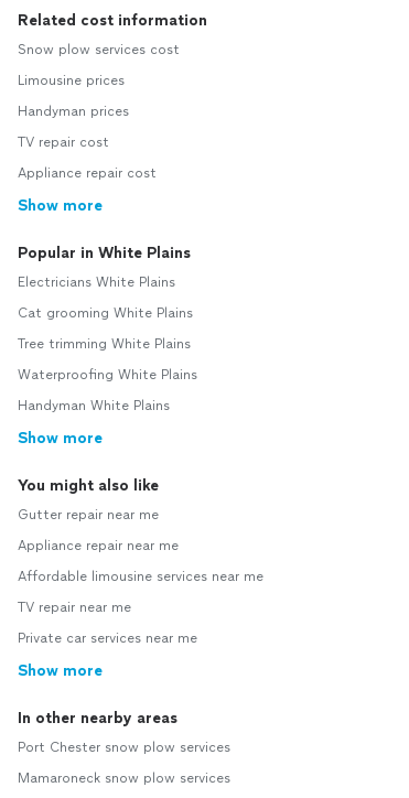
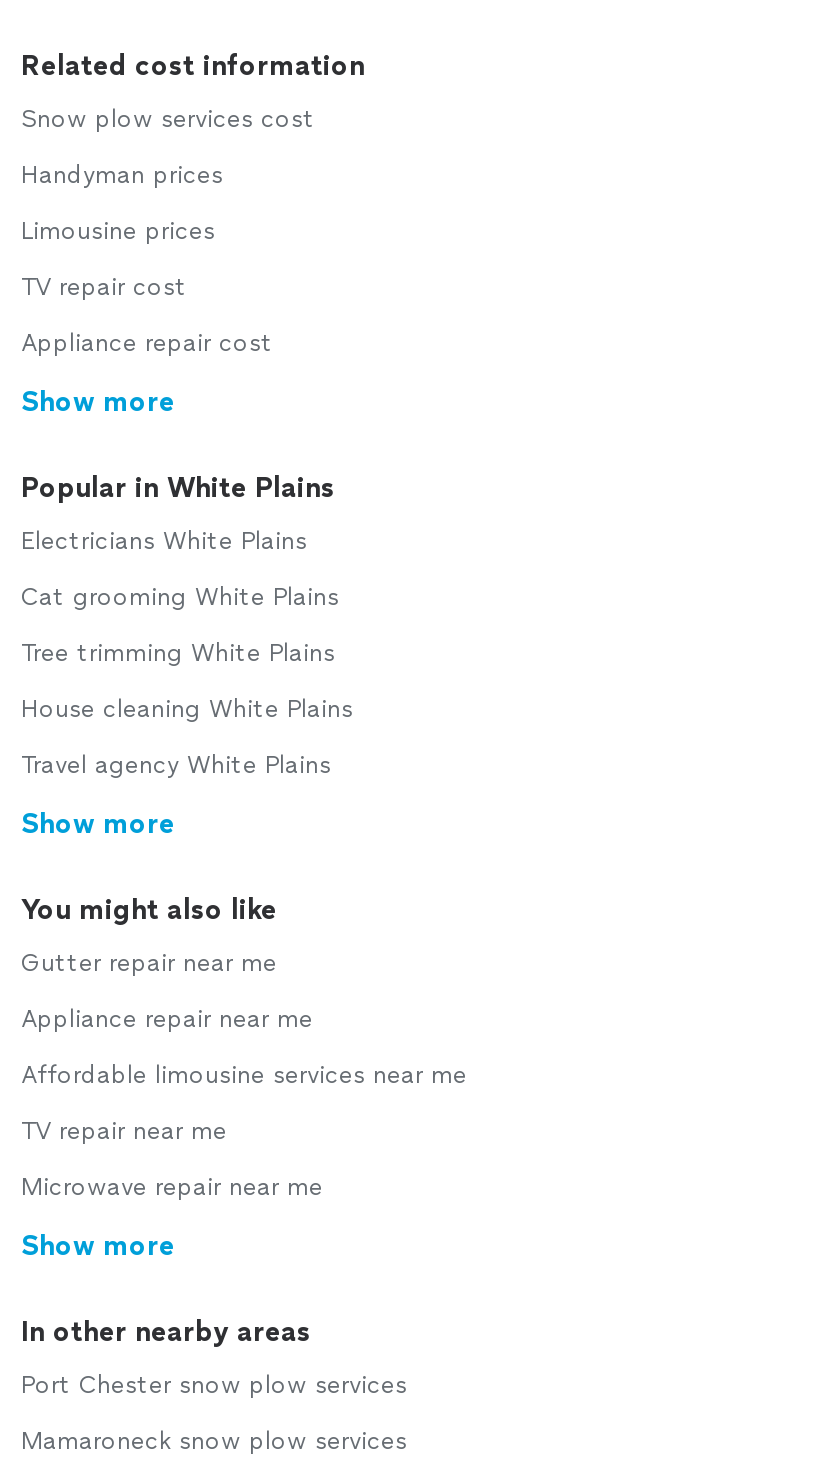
moved down: Limousine prices

moved up: Handyman prices

- Waterproofing White Plains
+ House cleaning White Plains

- Handyman White Plains
+ Travel agency White Plains

- Private car services near me
+ Microwave repair near me
